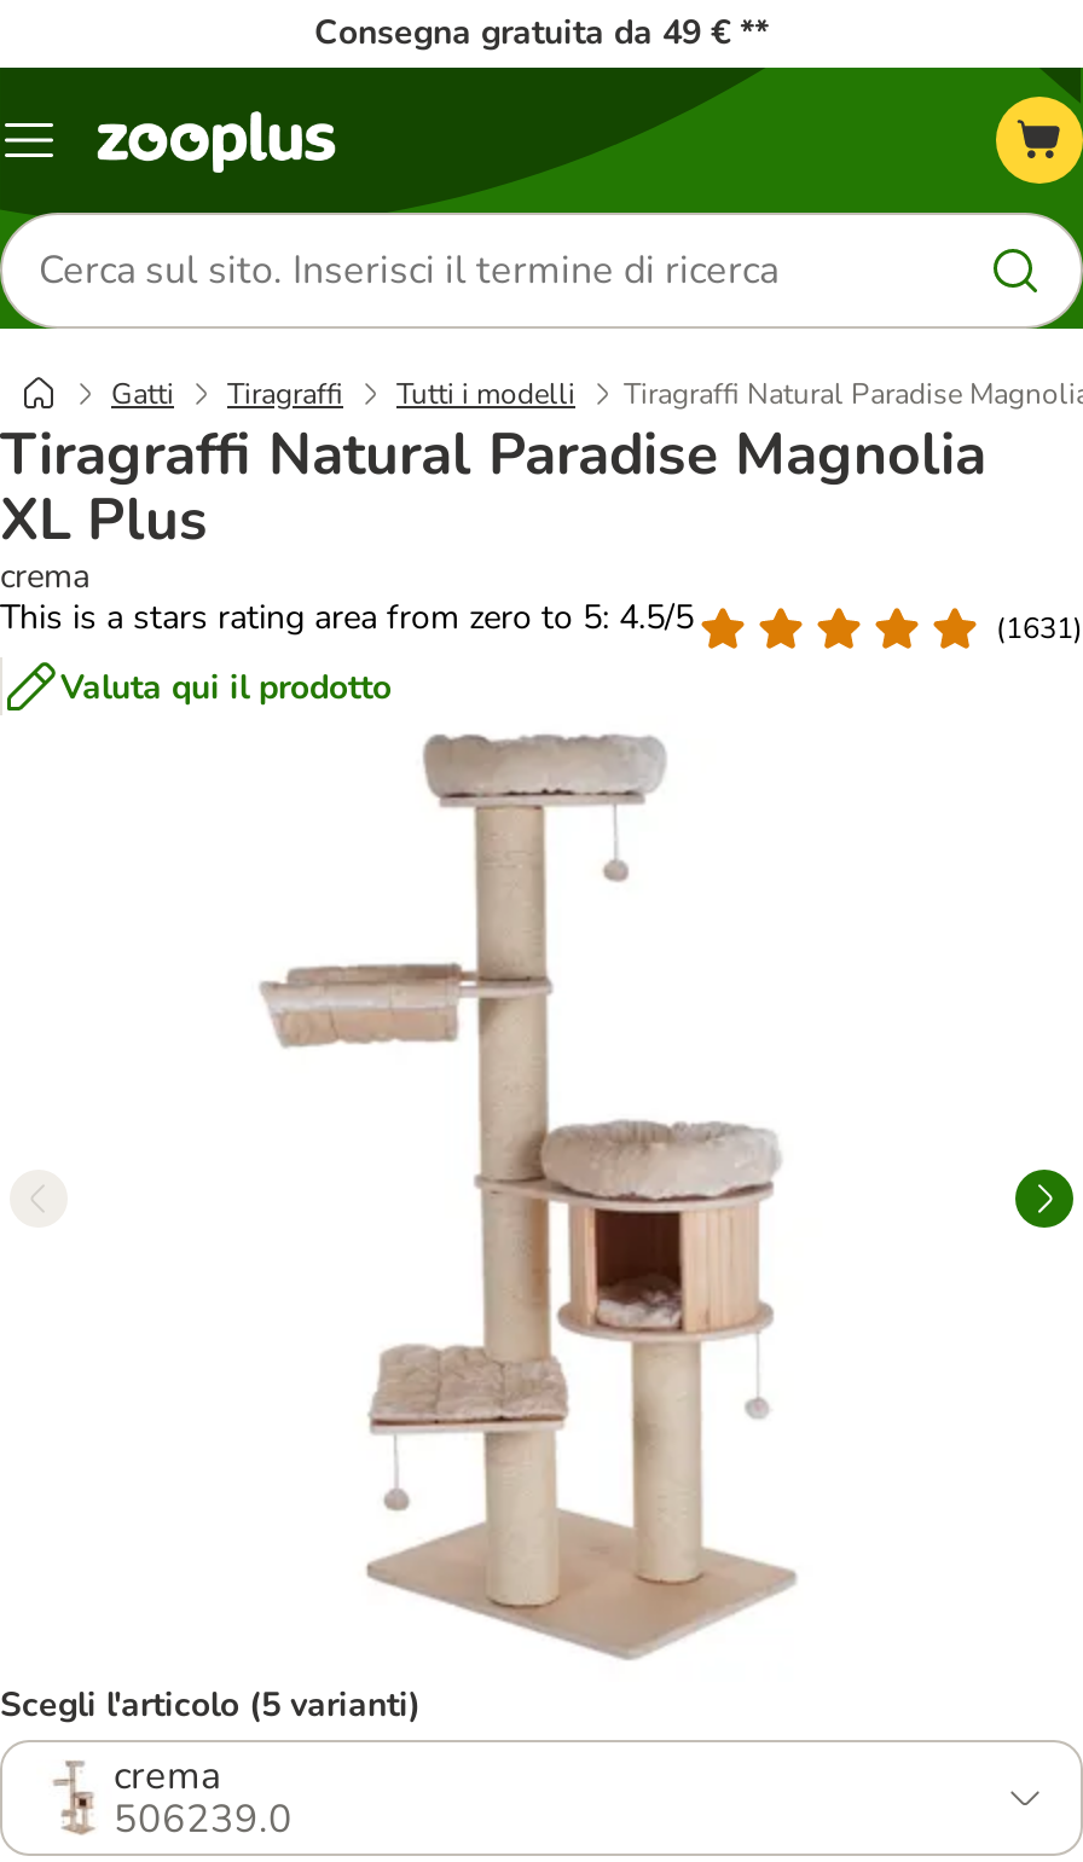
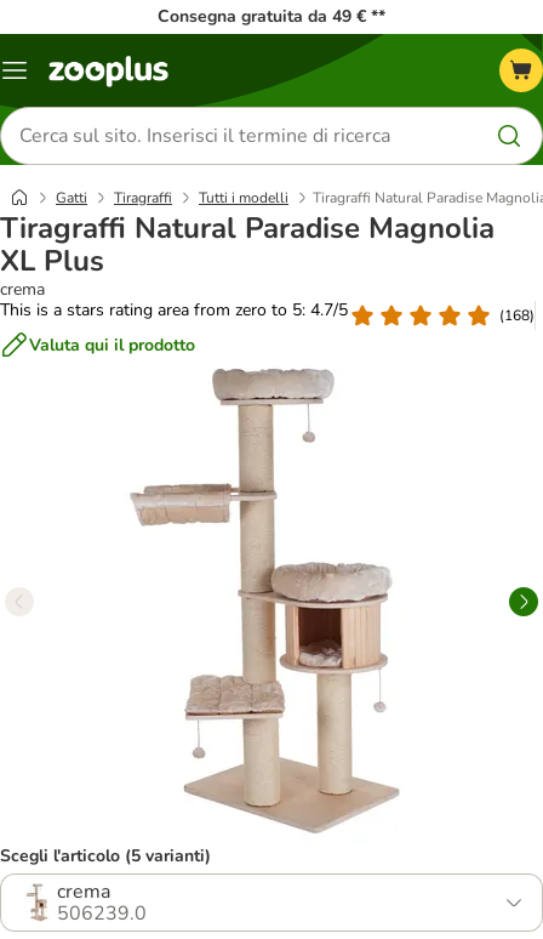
- This is a stars rating area from zero to 5: 4.5/5
+ This is a stars rating area from zero to 5: 4.7/5

- (1631)
+ (168)
